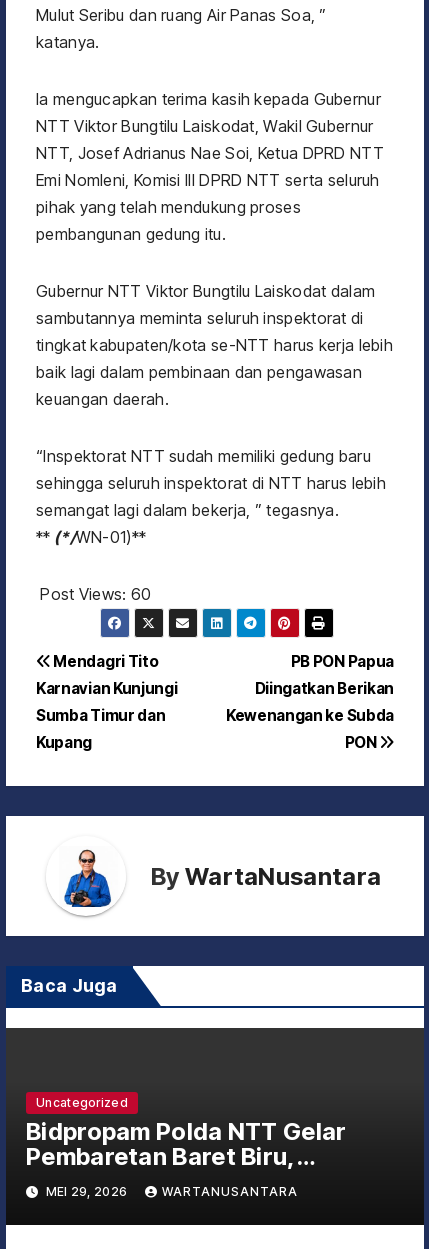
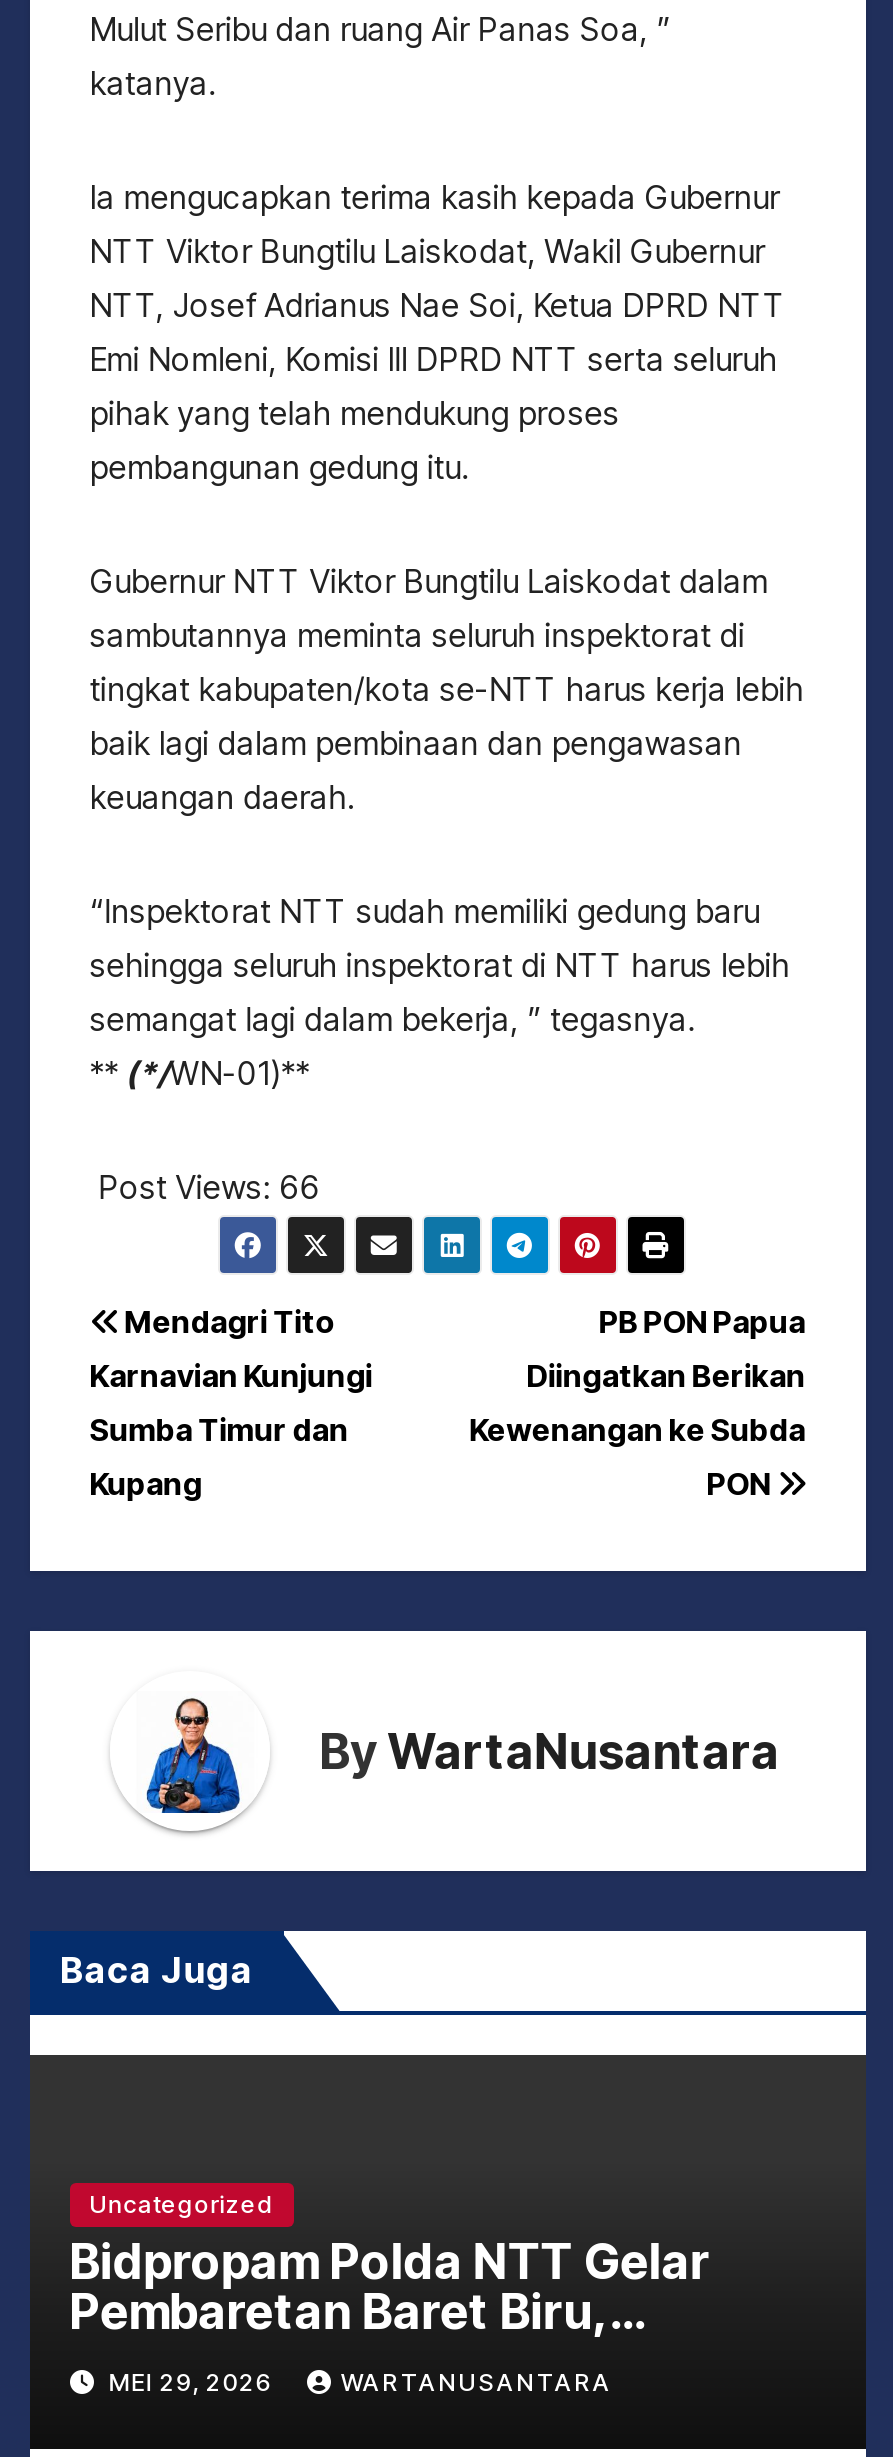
- Post Views: 60
+ Post Views: 66
